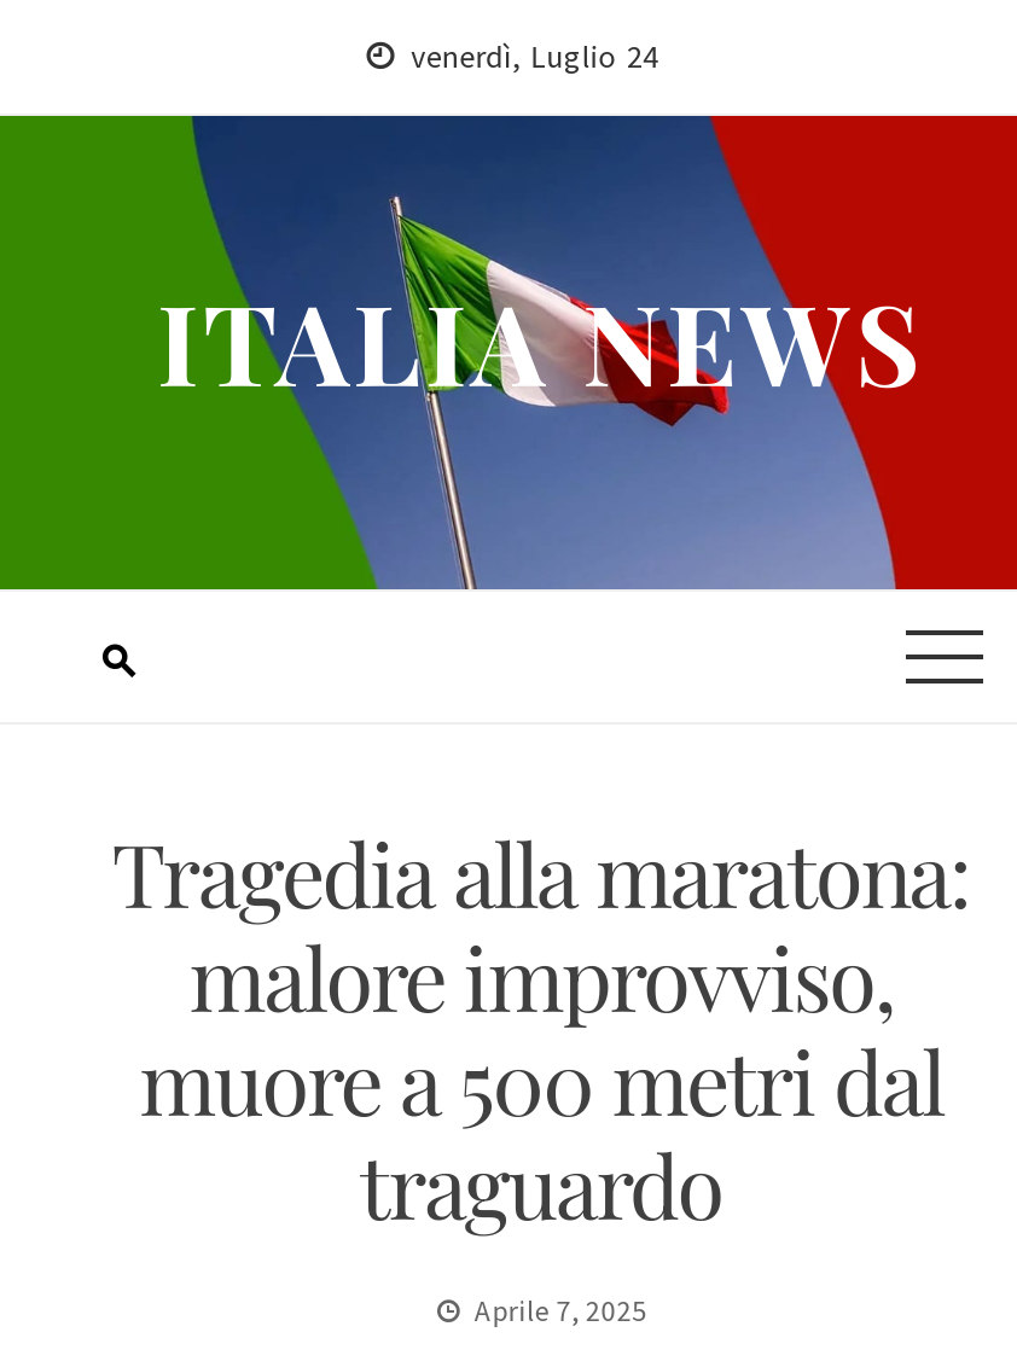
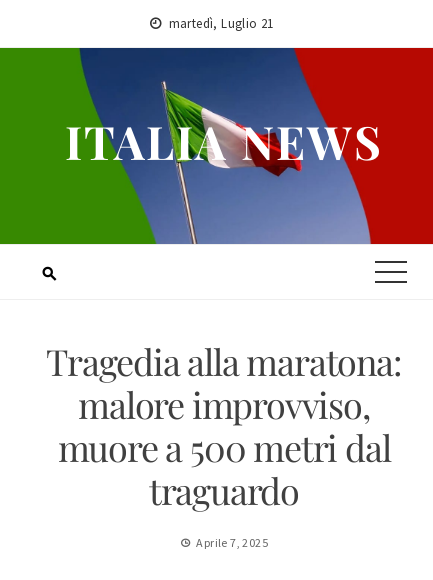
- venerdì, Luglio 24
+ martedì, Luglio 21
